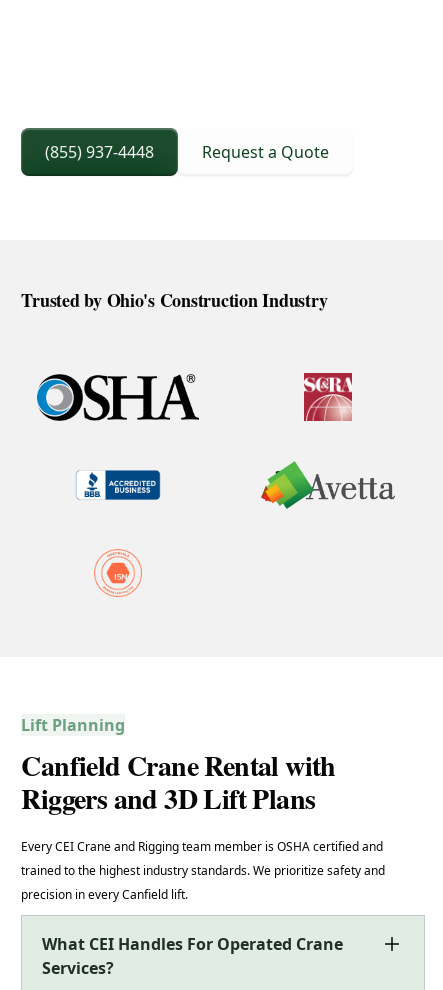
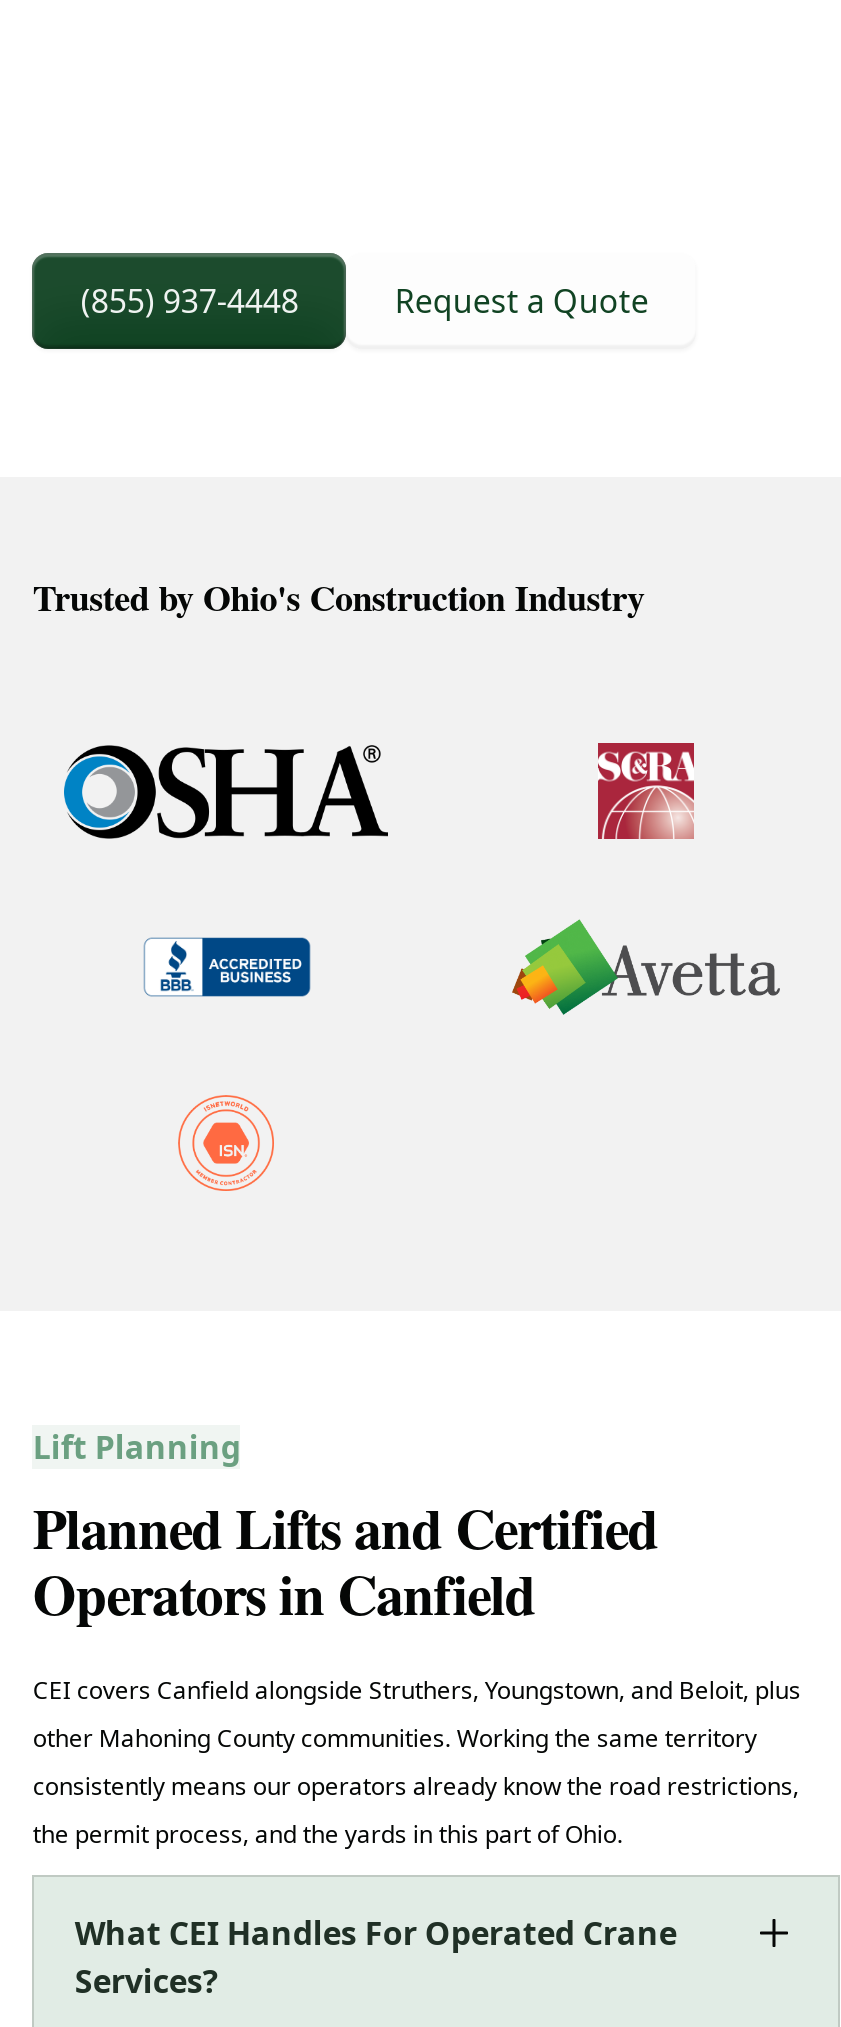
- Canfield Crane Rental with
- Riggers and 3D Lift Plans
+ Planned Lifts and Certified
+ Operators in Canfield

- Every CEI Crane and Rigging team member is OSHA certified and
- trained to the highest industry standards. We prioritize safety and
- precision in every Canfield lift.
+ CEI covers Canfield alongside Struthers, Youngstown, and Beloit, plus
+ other Mahoning County communities. Working the same territory
+ consistently means our operators already know the road restrictions,
+ the permit process, and the yards in this part of Ohio.
